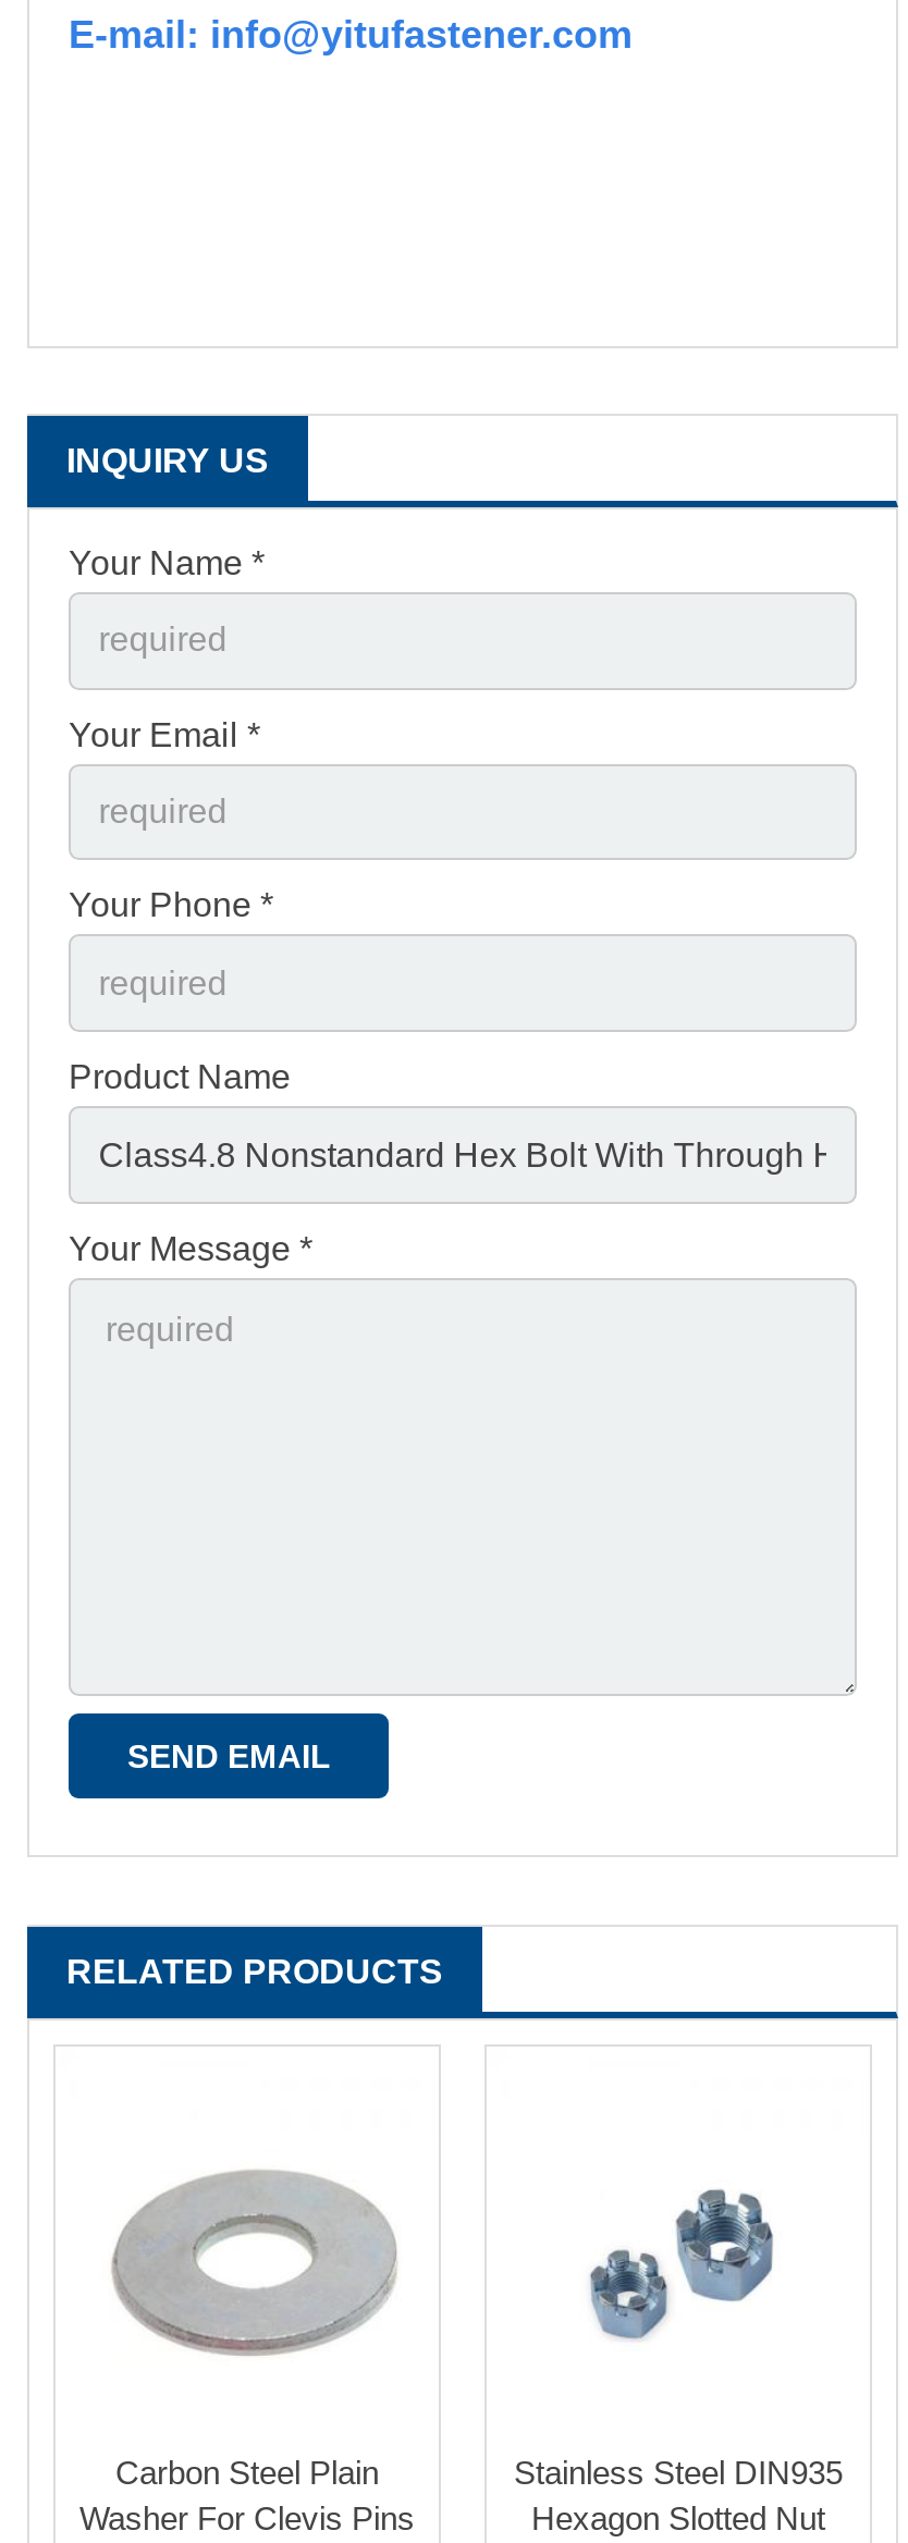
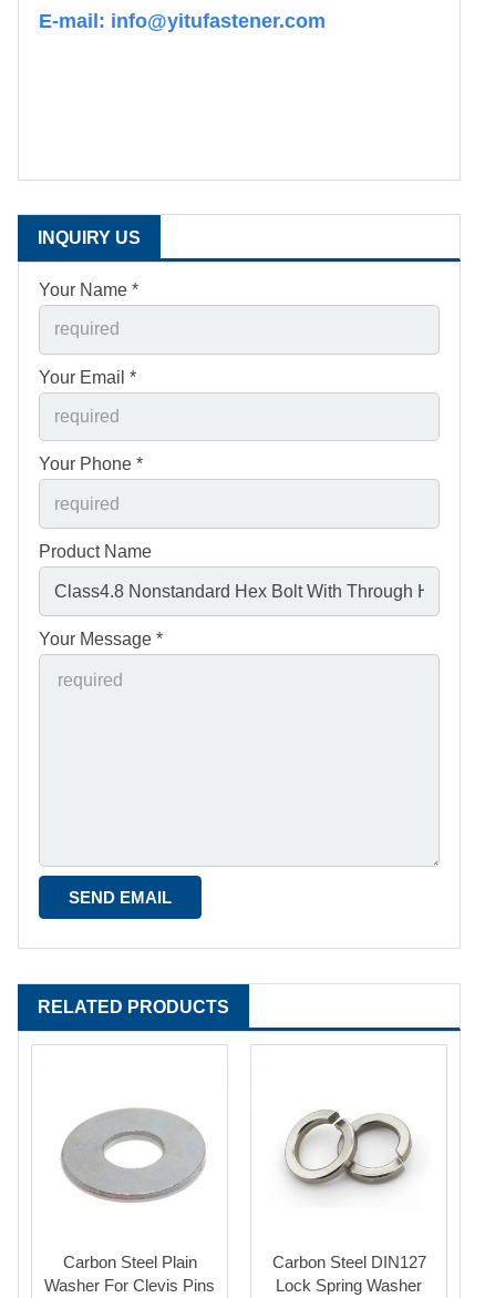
- [image]
+ [image]

- Stainless Steel DIN935
- Hexagon Slotted Nut
+ Carbon Steel DIN127
+ Lock Spring Washer
